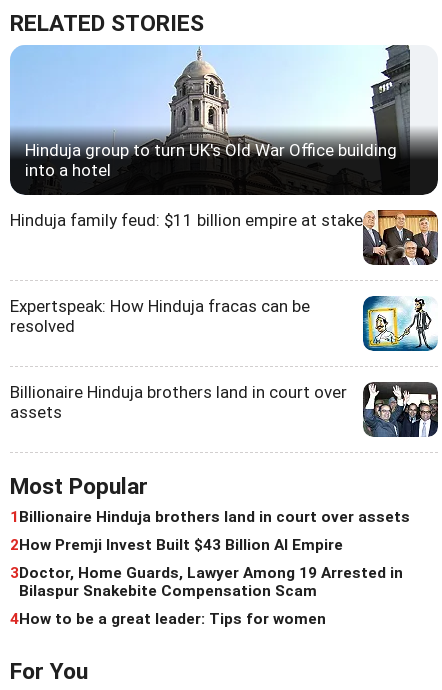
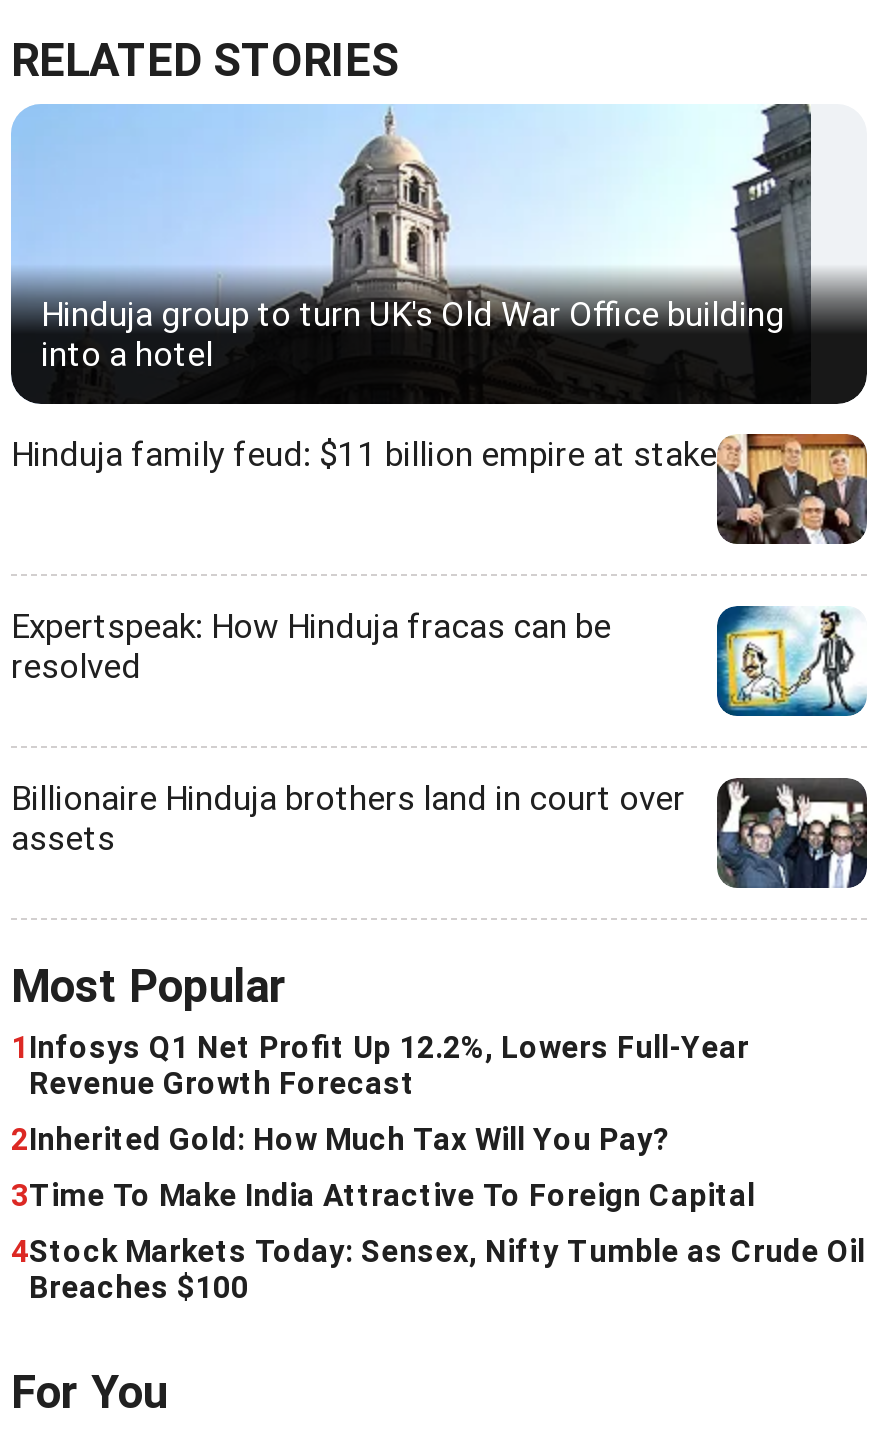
- 1 Billionaire Hinduja brothers land in court over assets
+ 1 Infosys Q1 Net Profit Up 12.2%, Lowers Full-Year
+ Revenue Growth Forecast

- 2How Premji Invest Built $43 Billion AI Empire
+ 2Inherited Gold: How Much Tax Will You Pay?

- 3Doctor, Home Guards, Lawyer Among 19 Arrested in
- Bilaspur Snakebite Compensation Scam
+ 3Time To Make India Attractive To Foreign Capital

- 4How to be a great leader: Tips for women
+ 4Stock Markets Today: Sensex, Nifty Tumble as Crude Oil
+ Breaches $100
